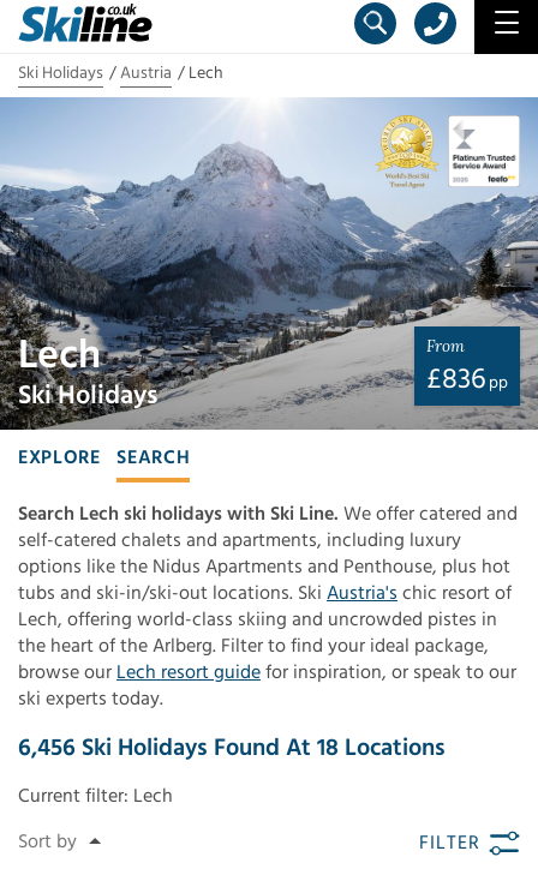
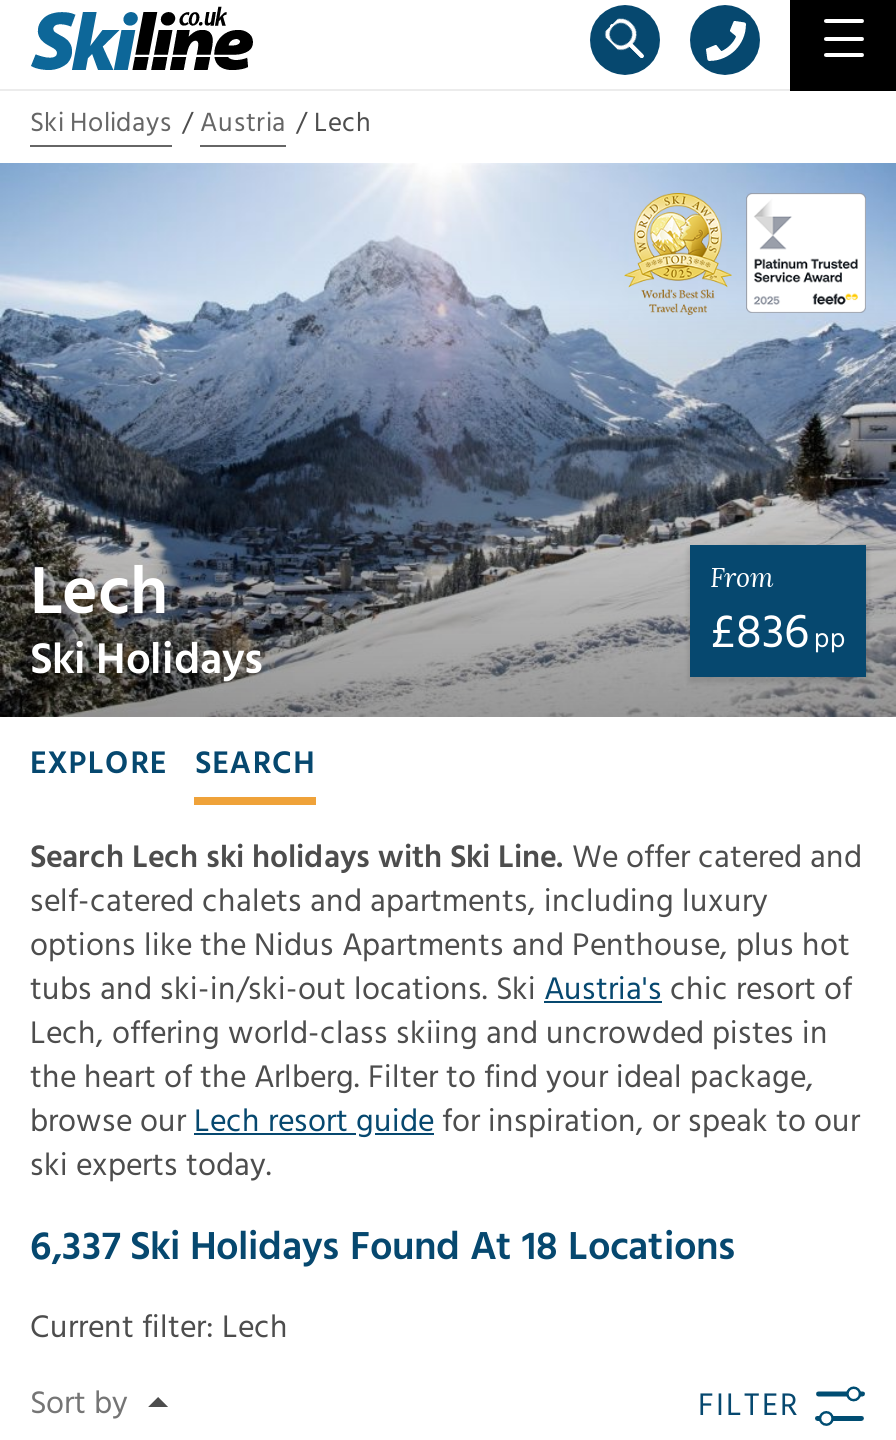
- 6,456 Ski Holidays Found At 18 Locations
+ 6,337 Ski Holidays Found At 18 Locations
